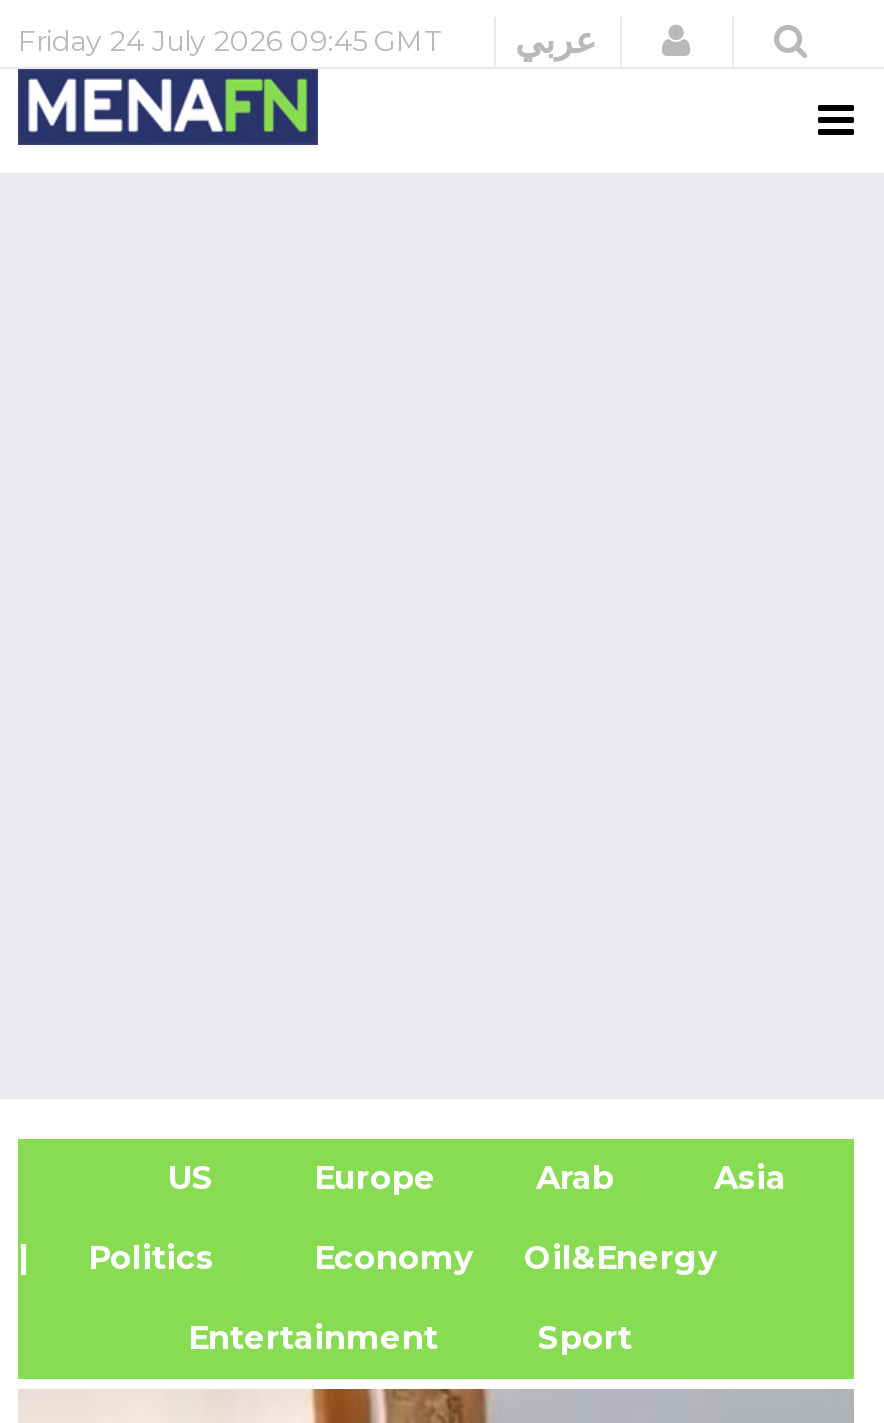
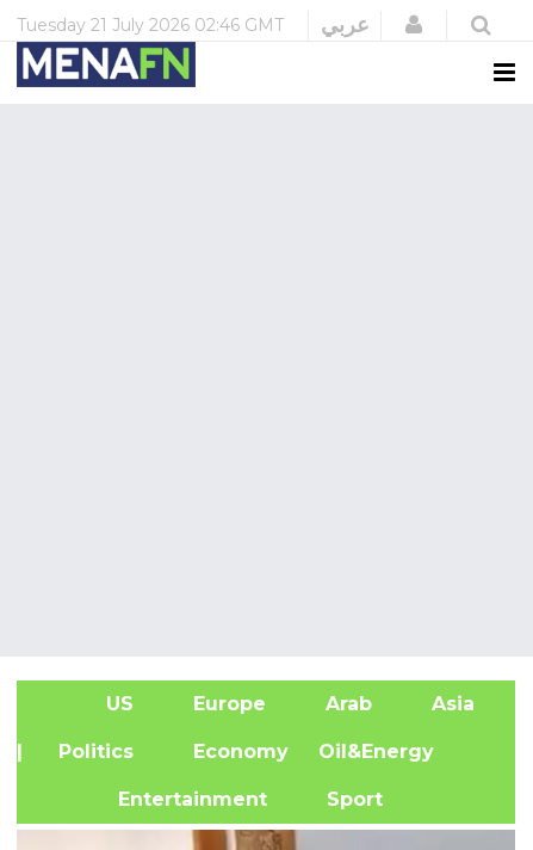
- Friday 24 July 2026 09:45 GMT
+ Tuesday 21 July 2026 02:46 GMT
